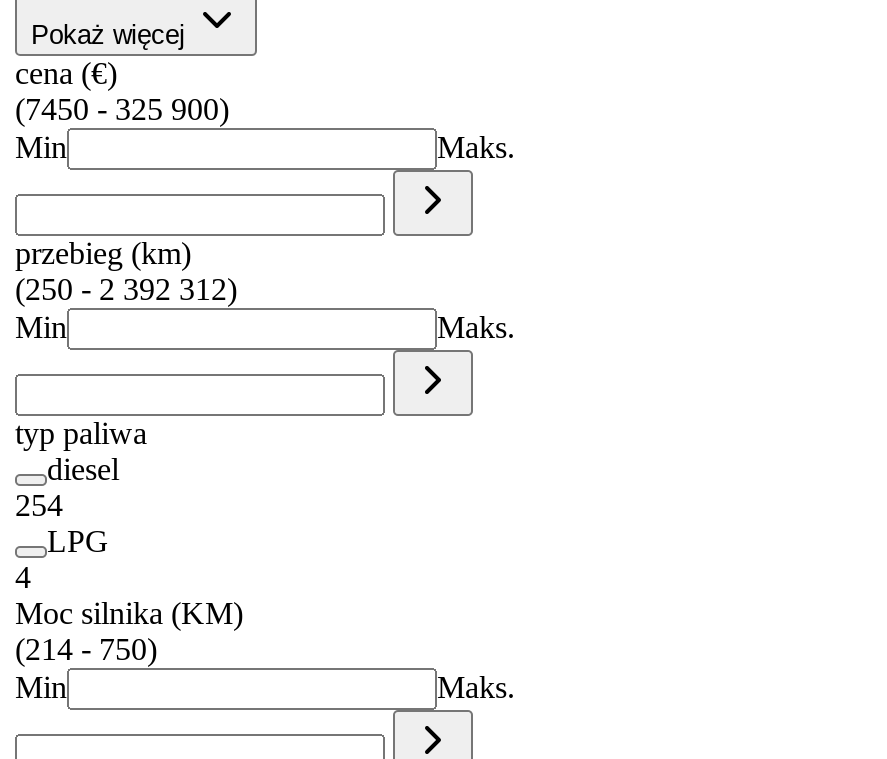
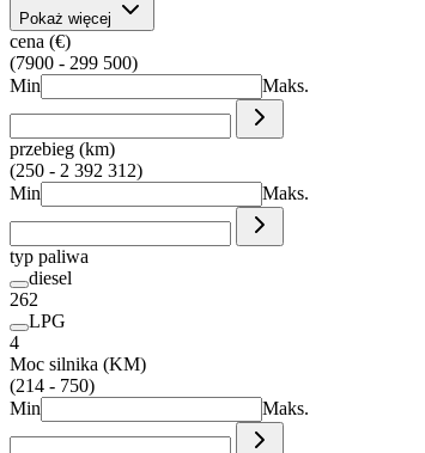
- (7450 - 325 900)
+ (7900 - 299 500)

- 254
+ 262
